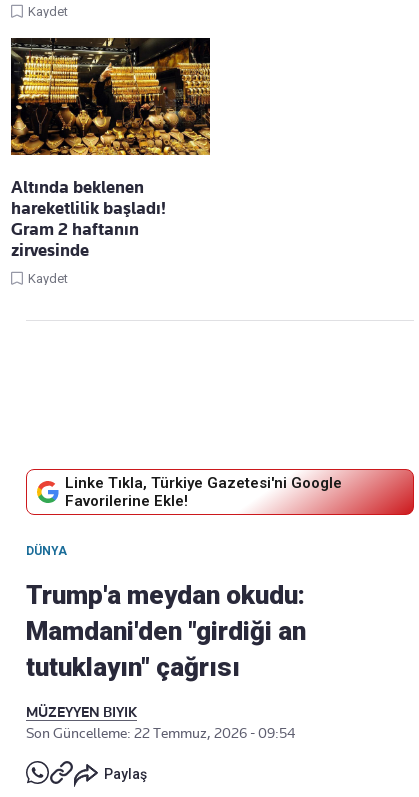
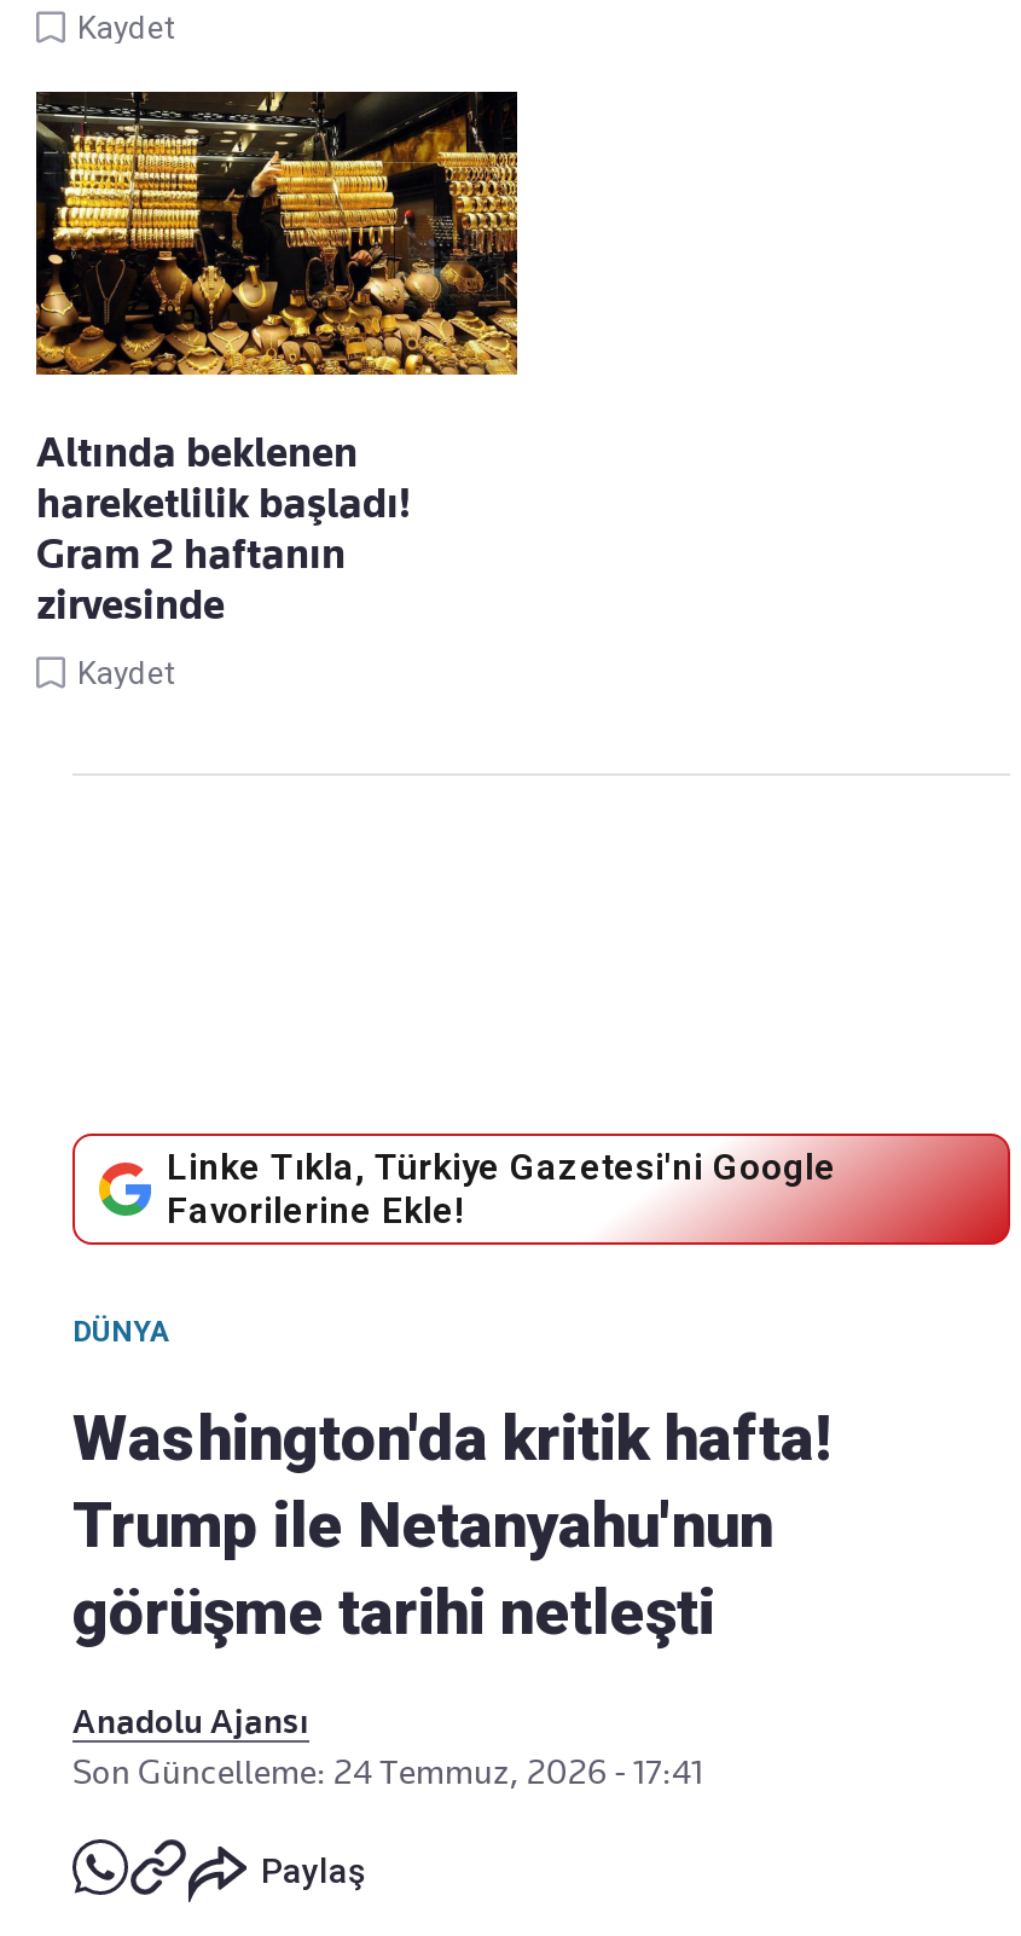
- Trump'a meydan okudu:
- Mamdani'den "girdiği an
- tutuklayın" çağrısı
+ Washington'da kritik hafta!
+ Trump ile Netanyahu'nun
+ görüşme tarihi netleşti

- MÜZEYYEN BIYIK
- Son Güncelleme: 22 Temmuz, 2026 - 09:54
+ Anadolu Ajansı
+ Son Güncelleme: 24 Temmuz, 2026 - 17:41
